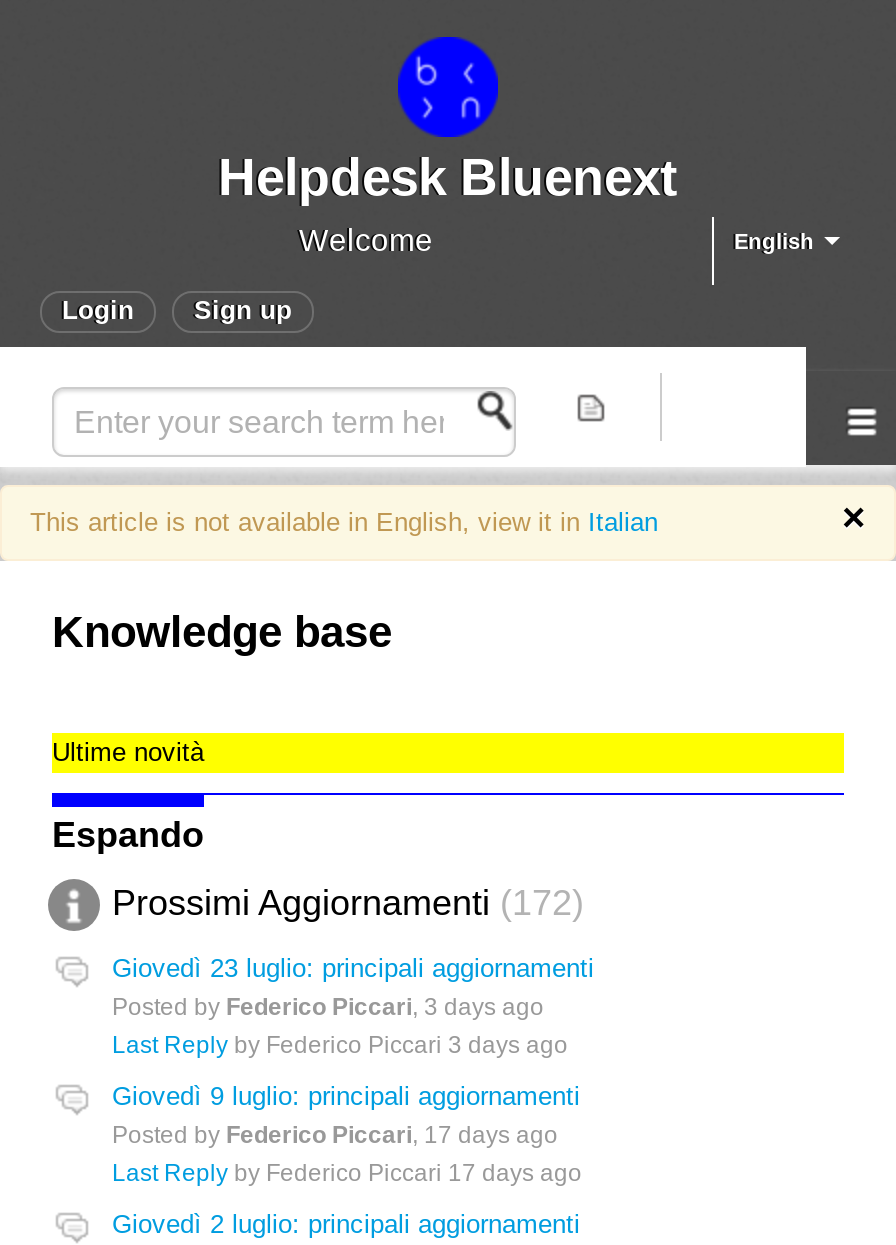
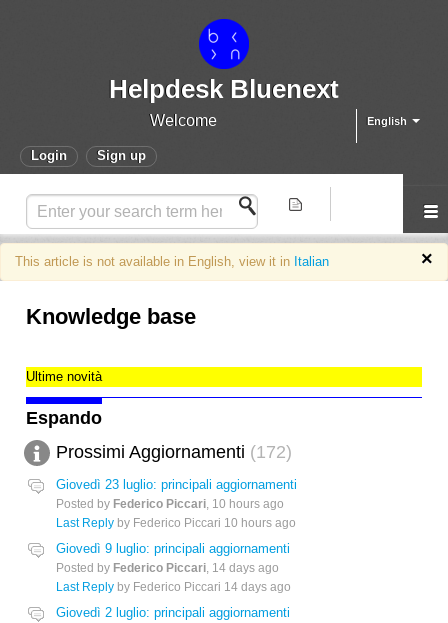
- Posted by Federico Piccari, 3 days ago
+ Posted by Federico Piccari, 10 hours ago

- Last Reply by Federico Piccari 3 days ago
+ Last Reply by Federico Piccari 10 hours ago

- Posted by Federico Piccari, 17 days ago
+ Posted by Federico Piccari, 14 days ago

- Last Reply by Federico Piccari 17 days ago
+ Last Reply by Federico Piccari 14 days ago
